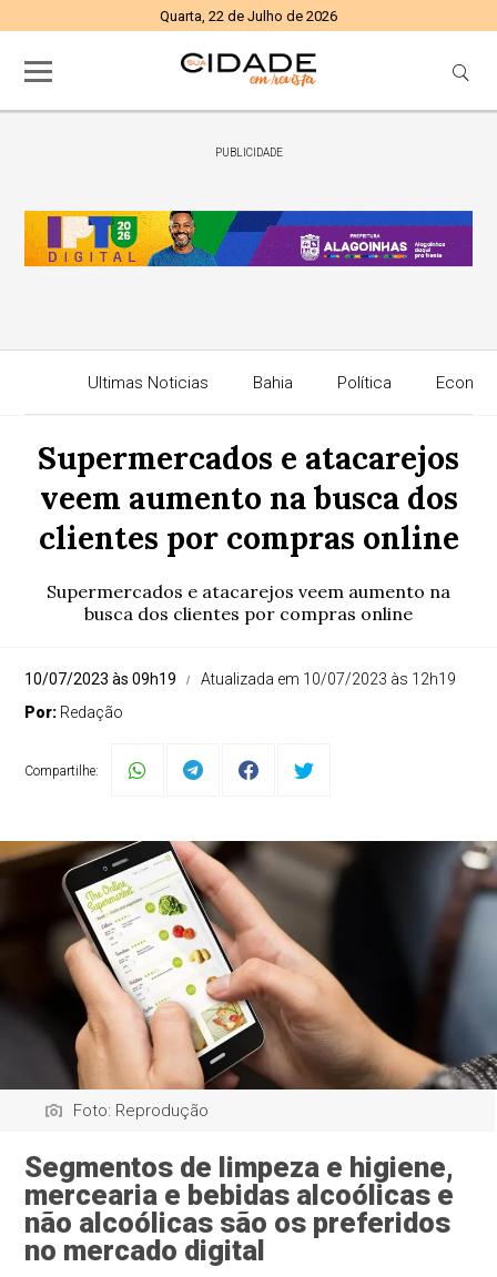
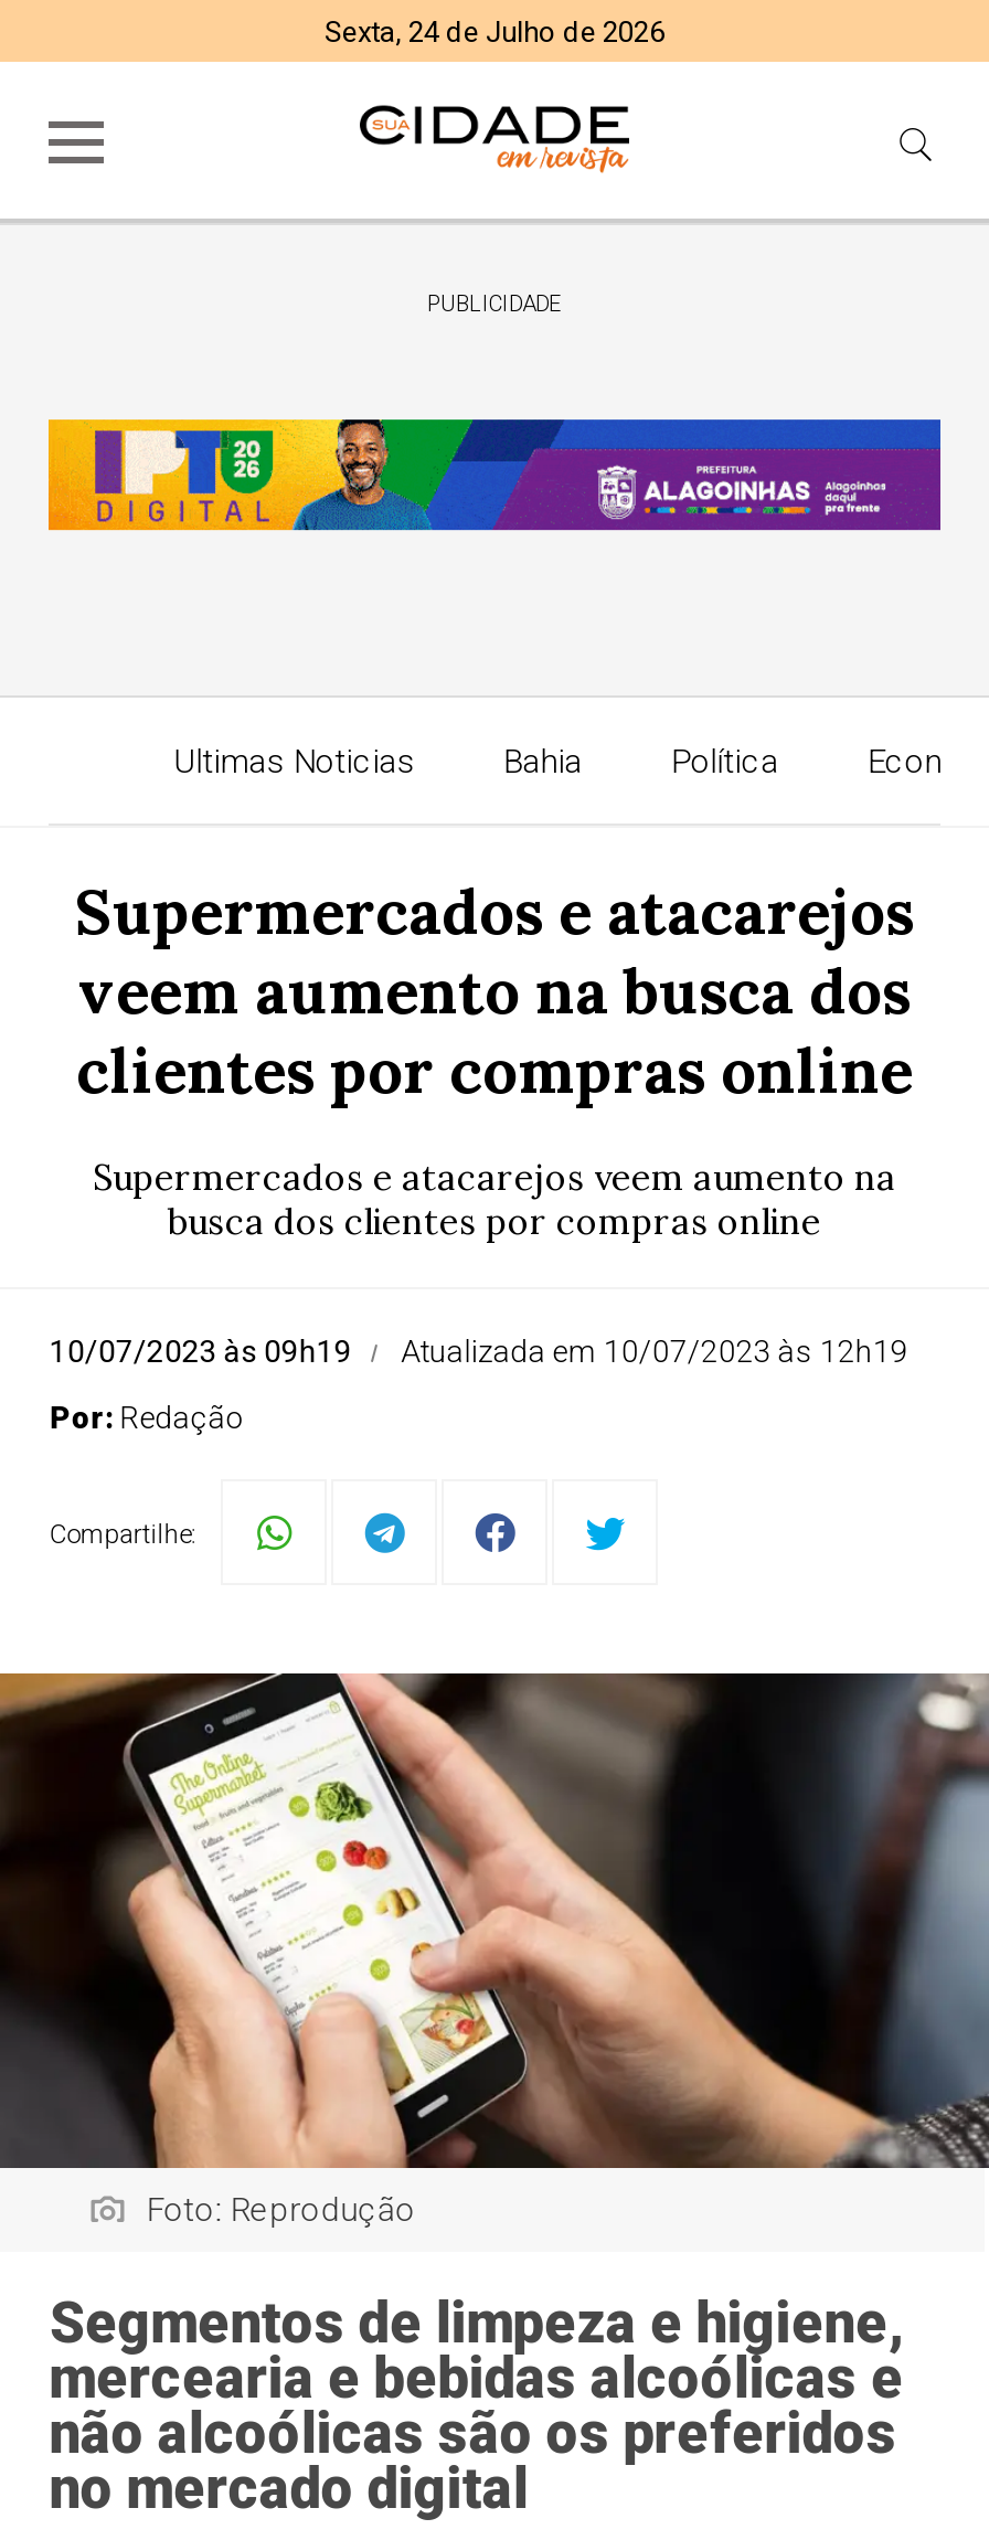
- Quarta, 22 de Julho de 2026
+ Sexta, 24 de Julho de 2026
